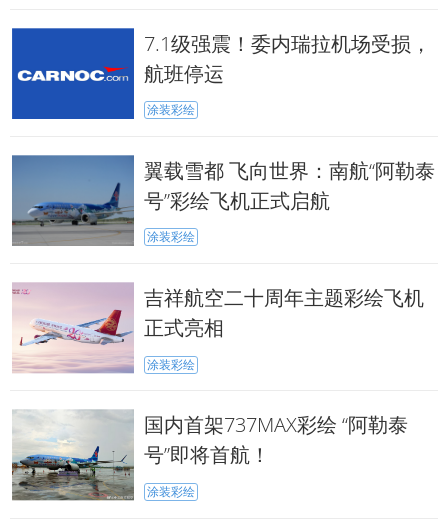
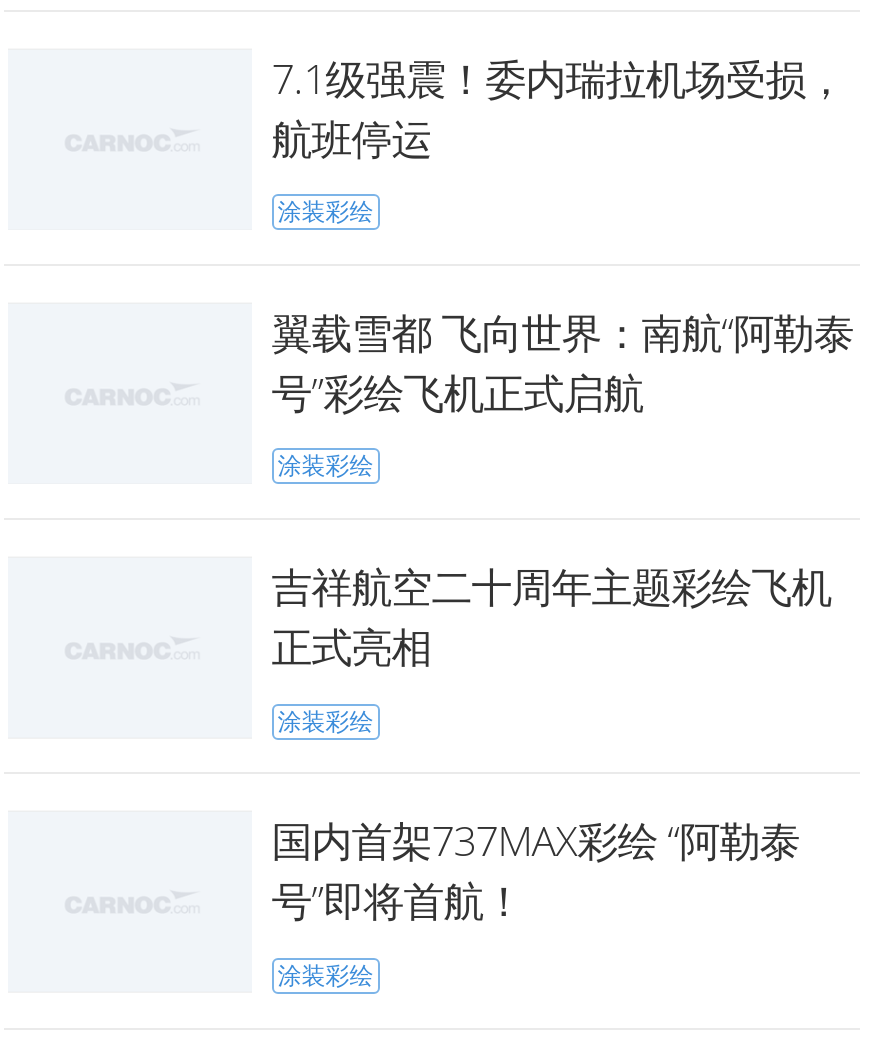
- [image]

- [image]

- [image]

- [image]
